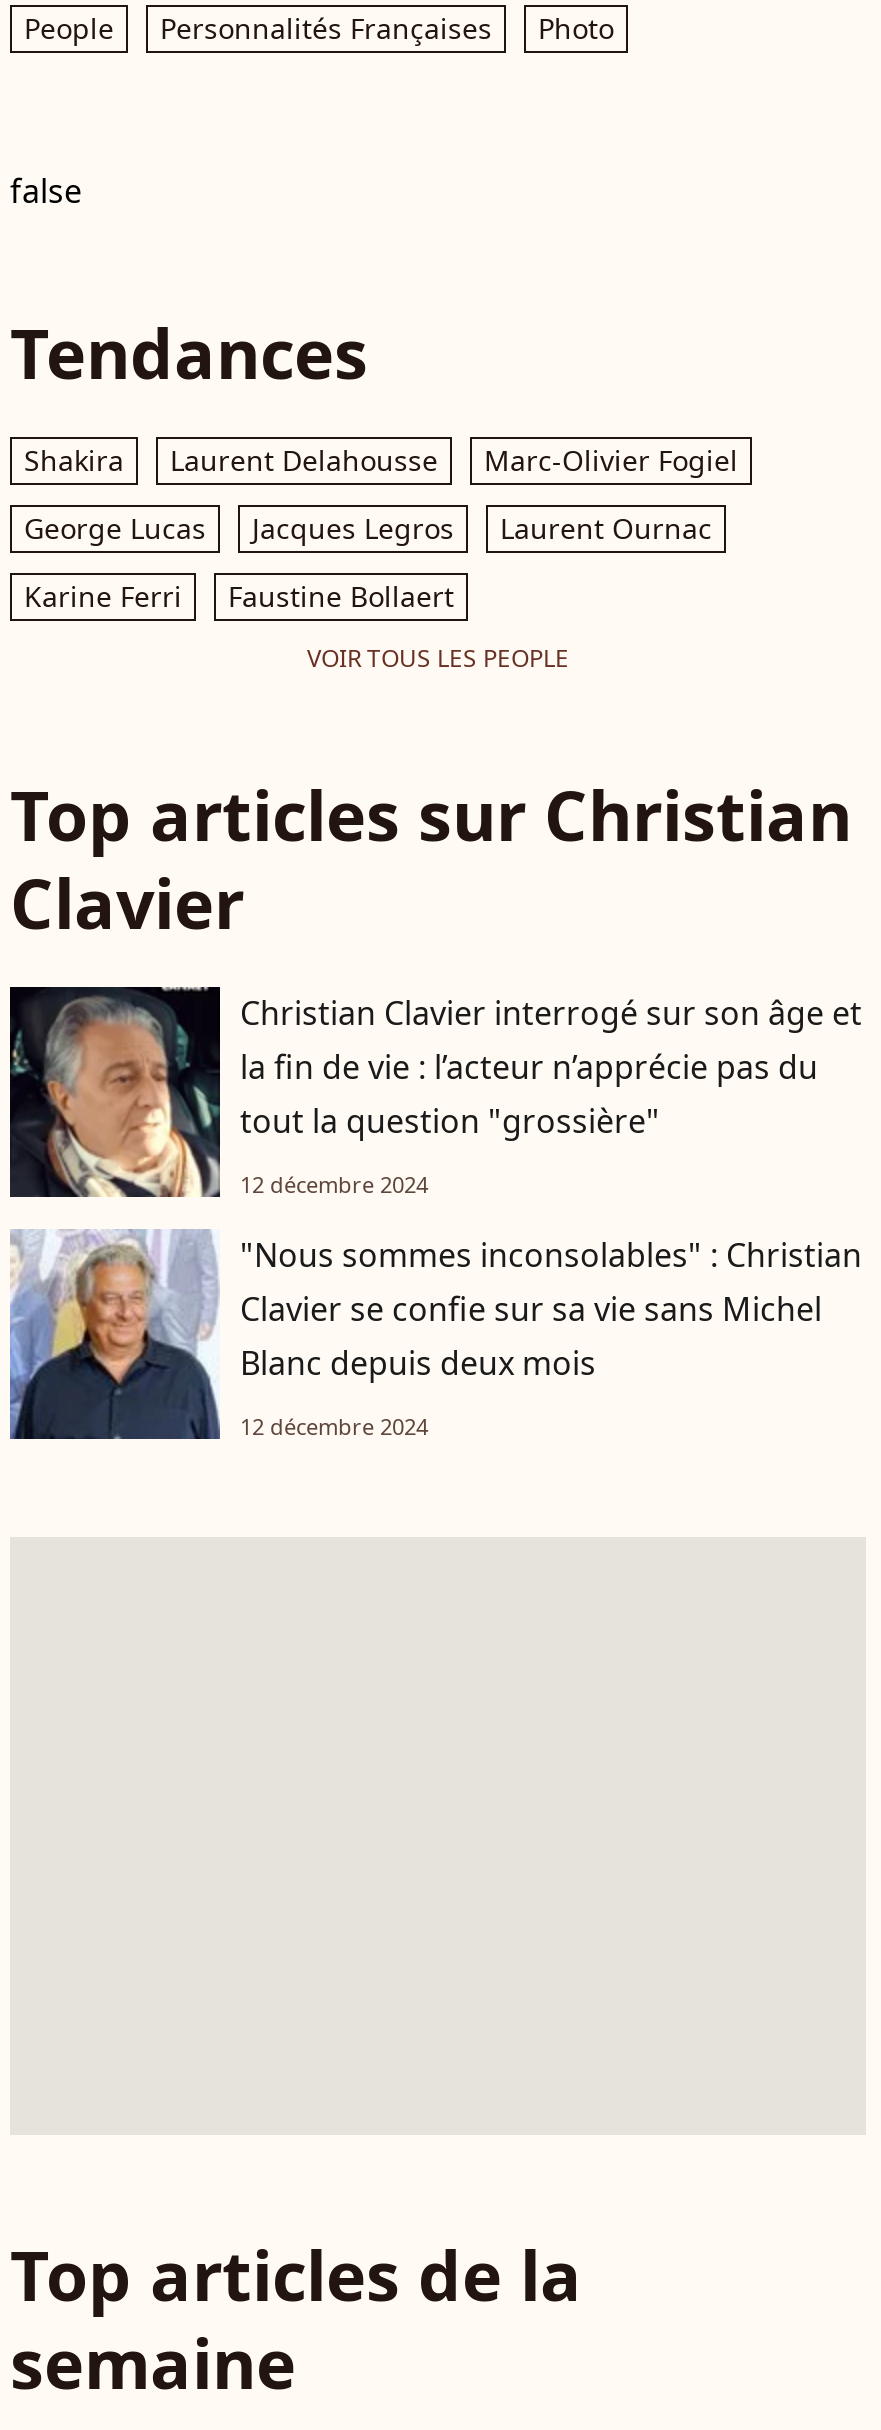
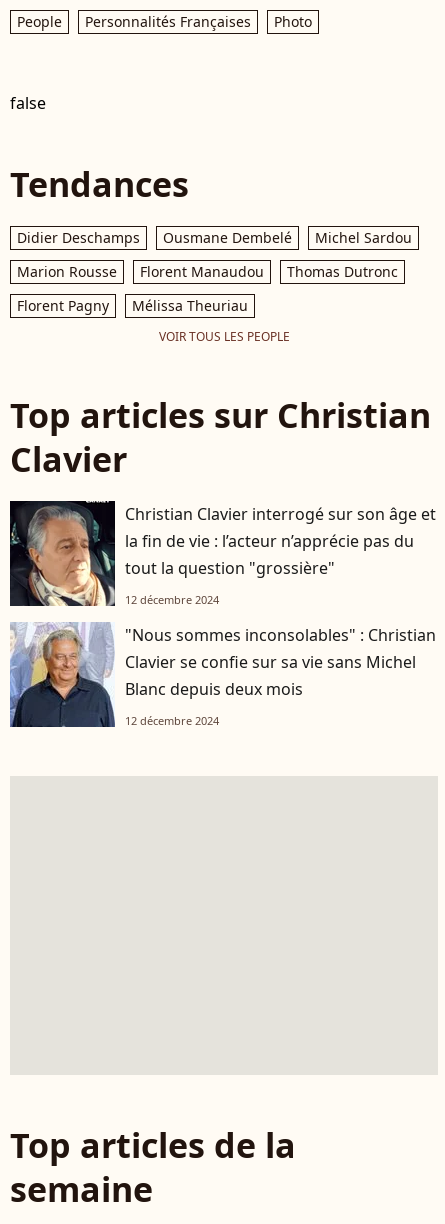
- Shakira
- Laurent Delahousse
- Marc-Olivier Fogiel
+ Didier Deschamps
+ Ousmane Dembelé
+ Michel Sardou

- George Lucas
- Jacques Legros
- Laurent Ournac
+ Marion Rousse
+ Florent Manaudou
+ Thomas Dutronc

- Karine Ferri
- Faustine Bollaert
+ Florent Pagny
+ Mélissa Theuriau
